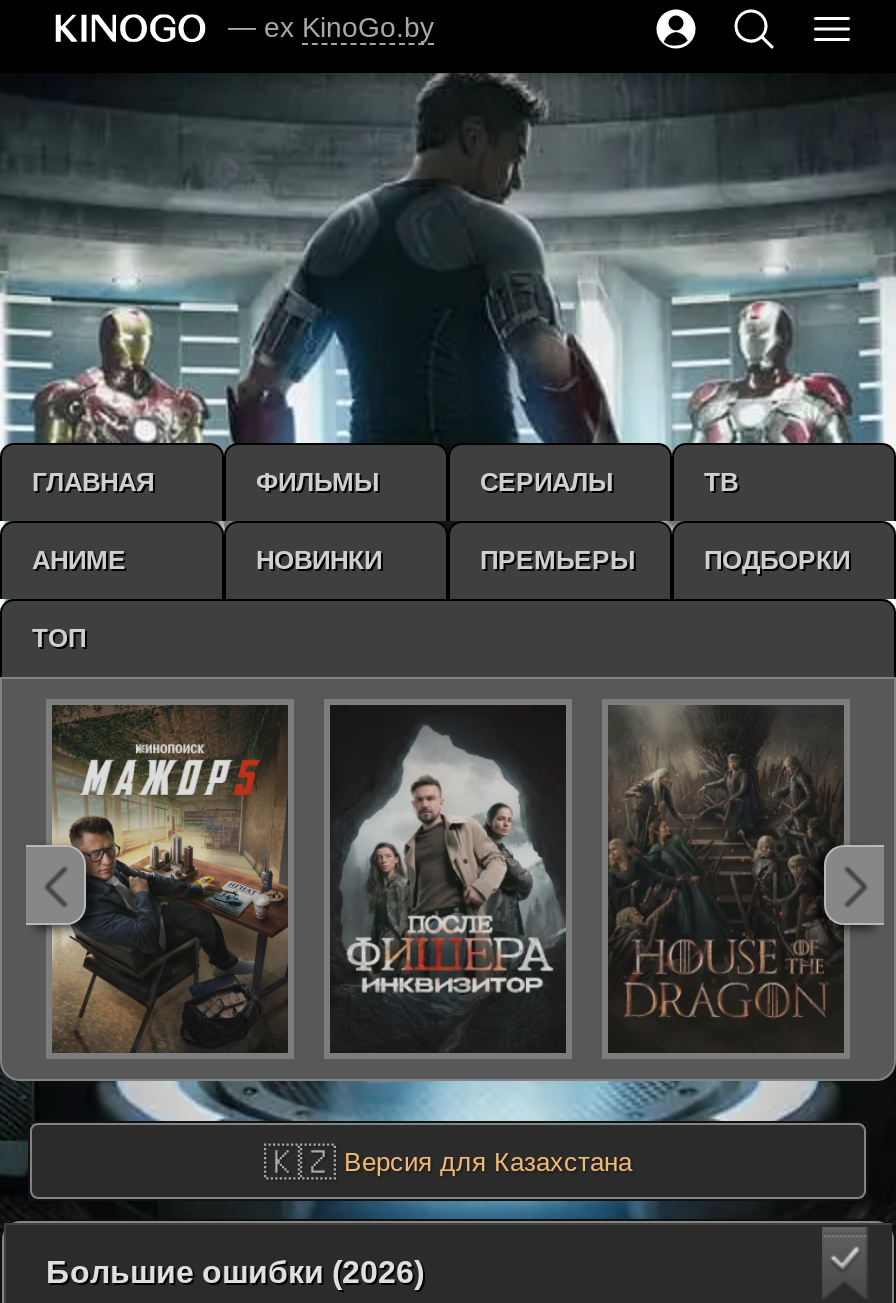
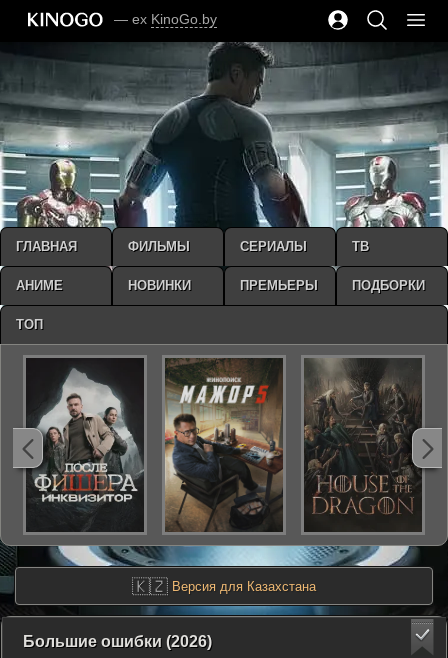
- [image]
+ [image]

- [image]
+ [image]
